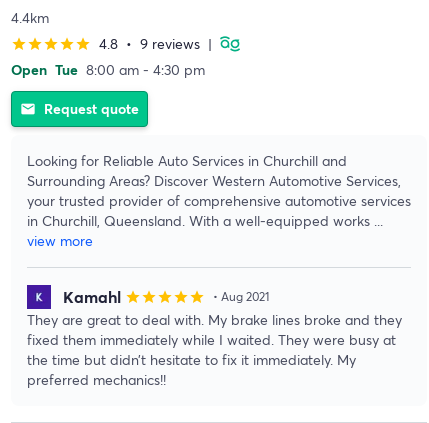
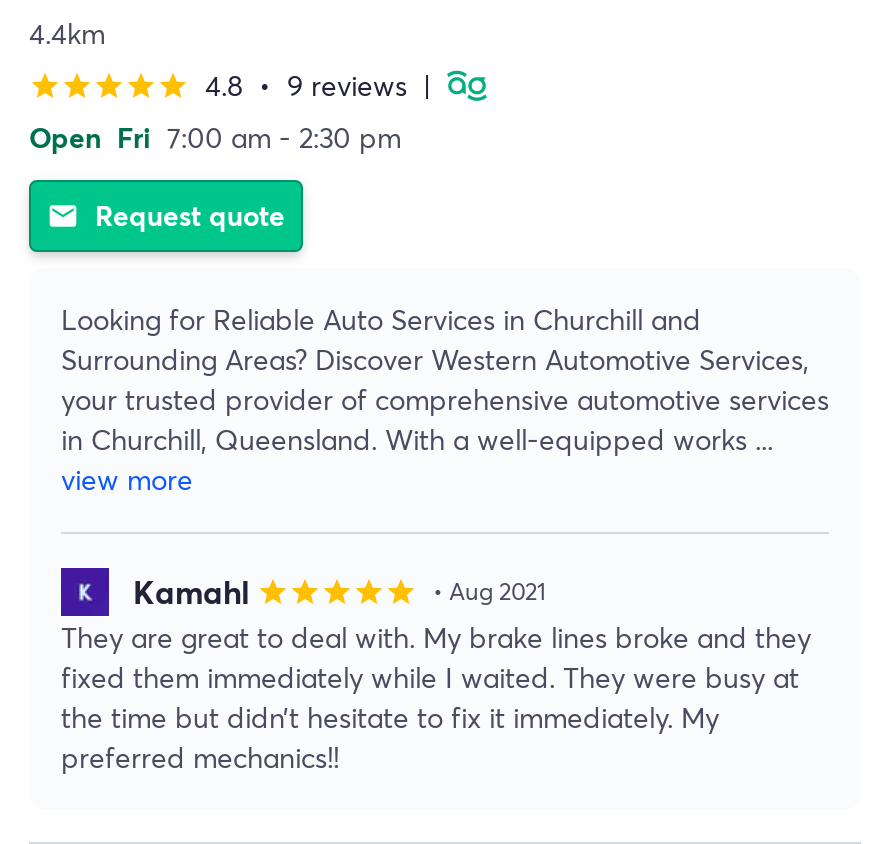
- Open Tue 8:00 am - 4:30 pm
+ Open Fri 7:00 am - 2:30 pm
